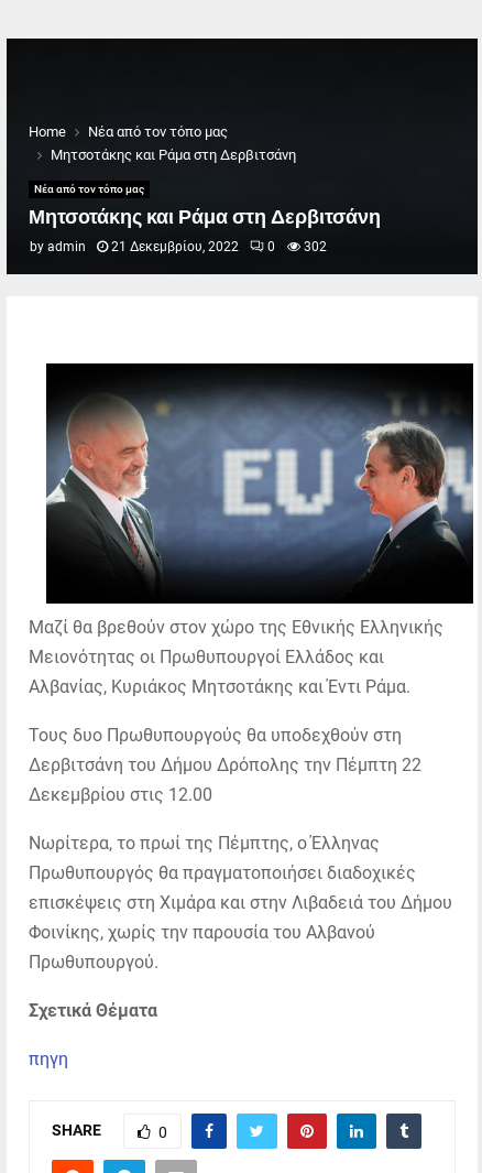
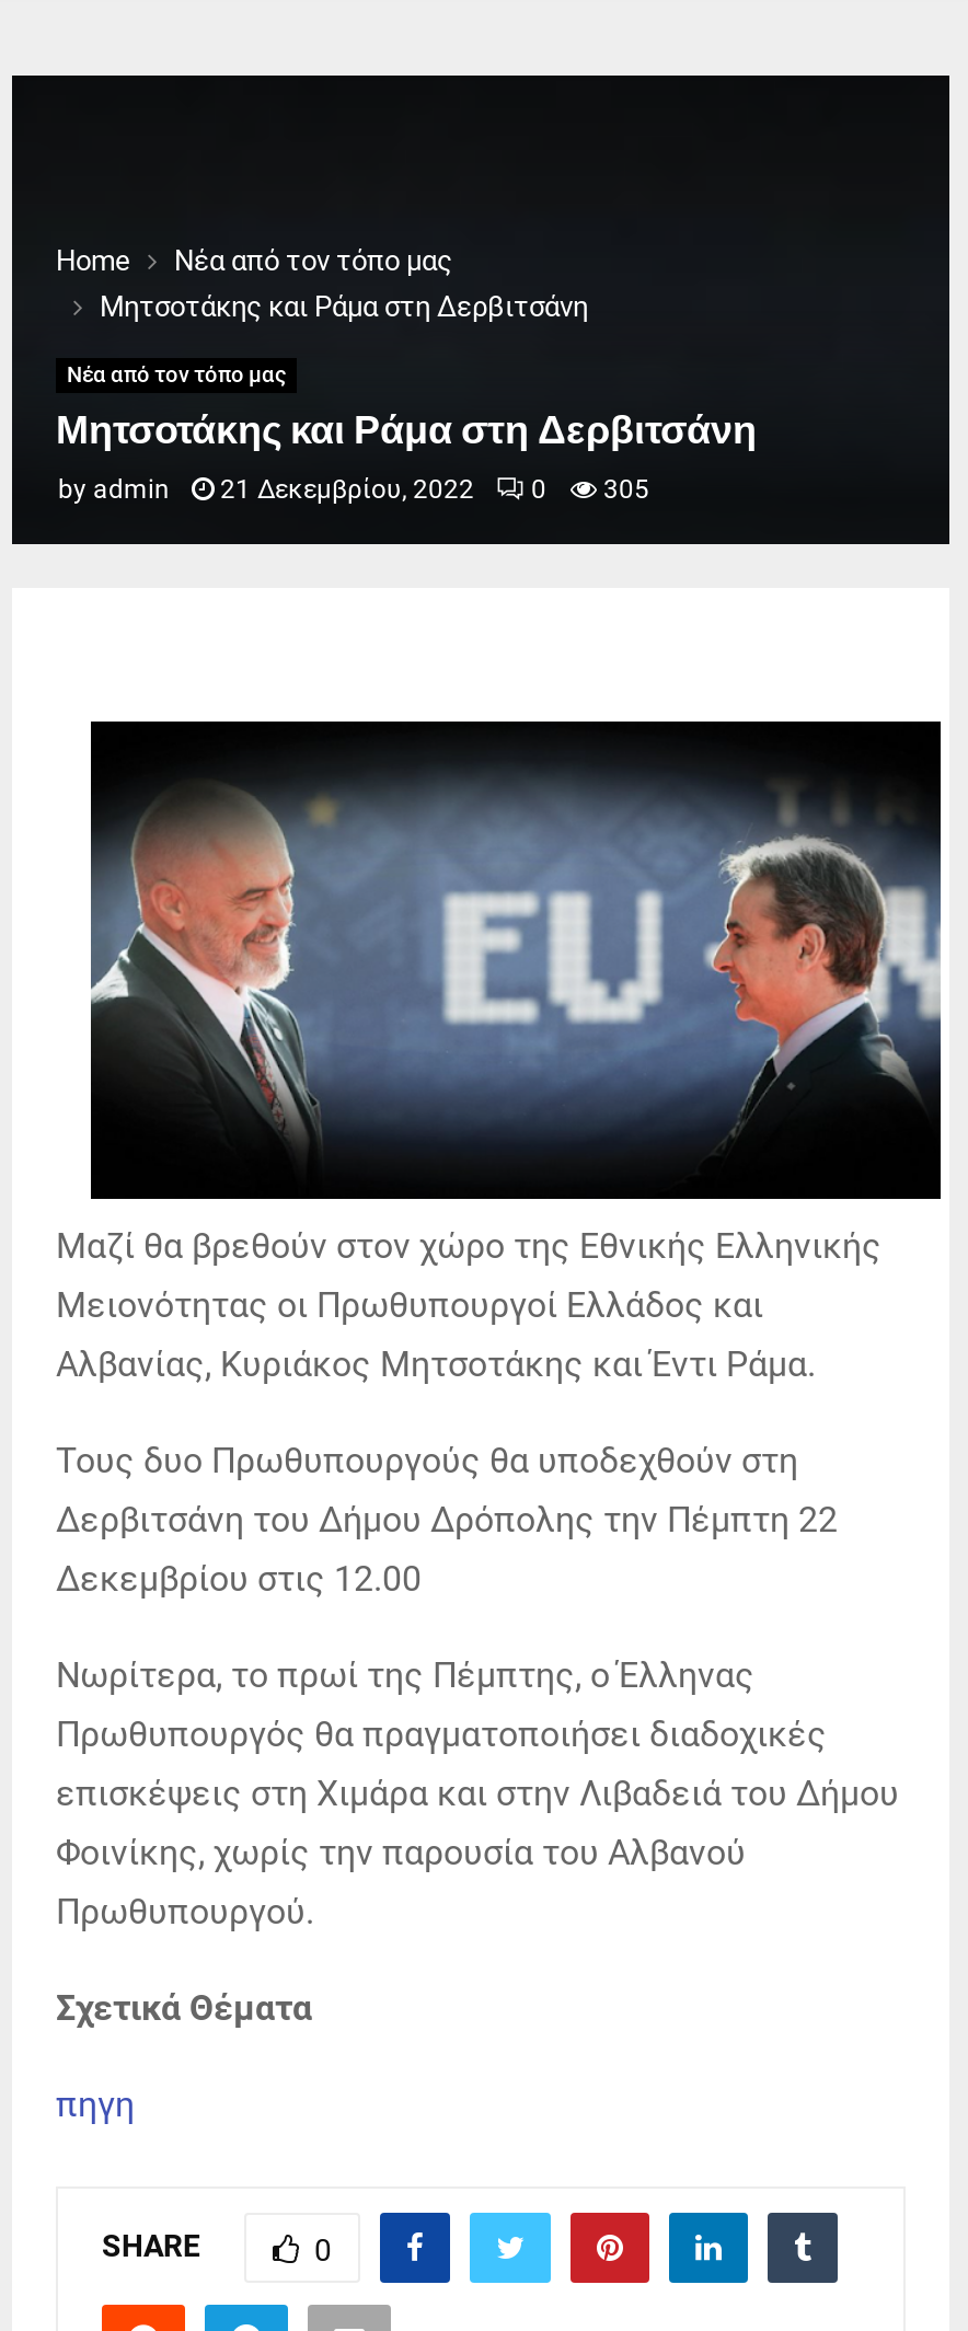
- by admin 21 Δεκεμβρίου, 2022 0 302
+ by admin 21 Δεκεμβρίου, 2022 0 305
